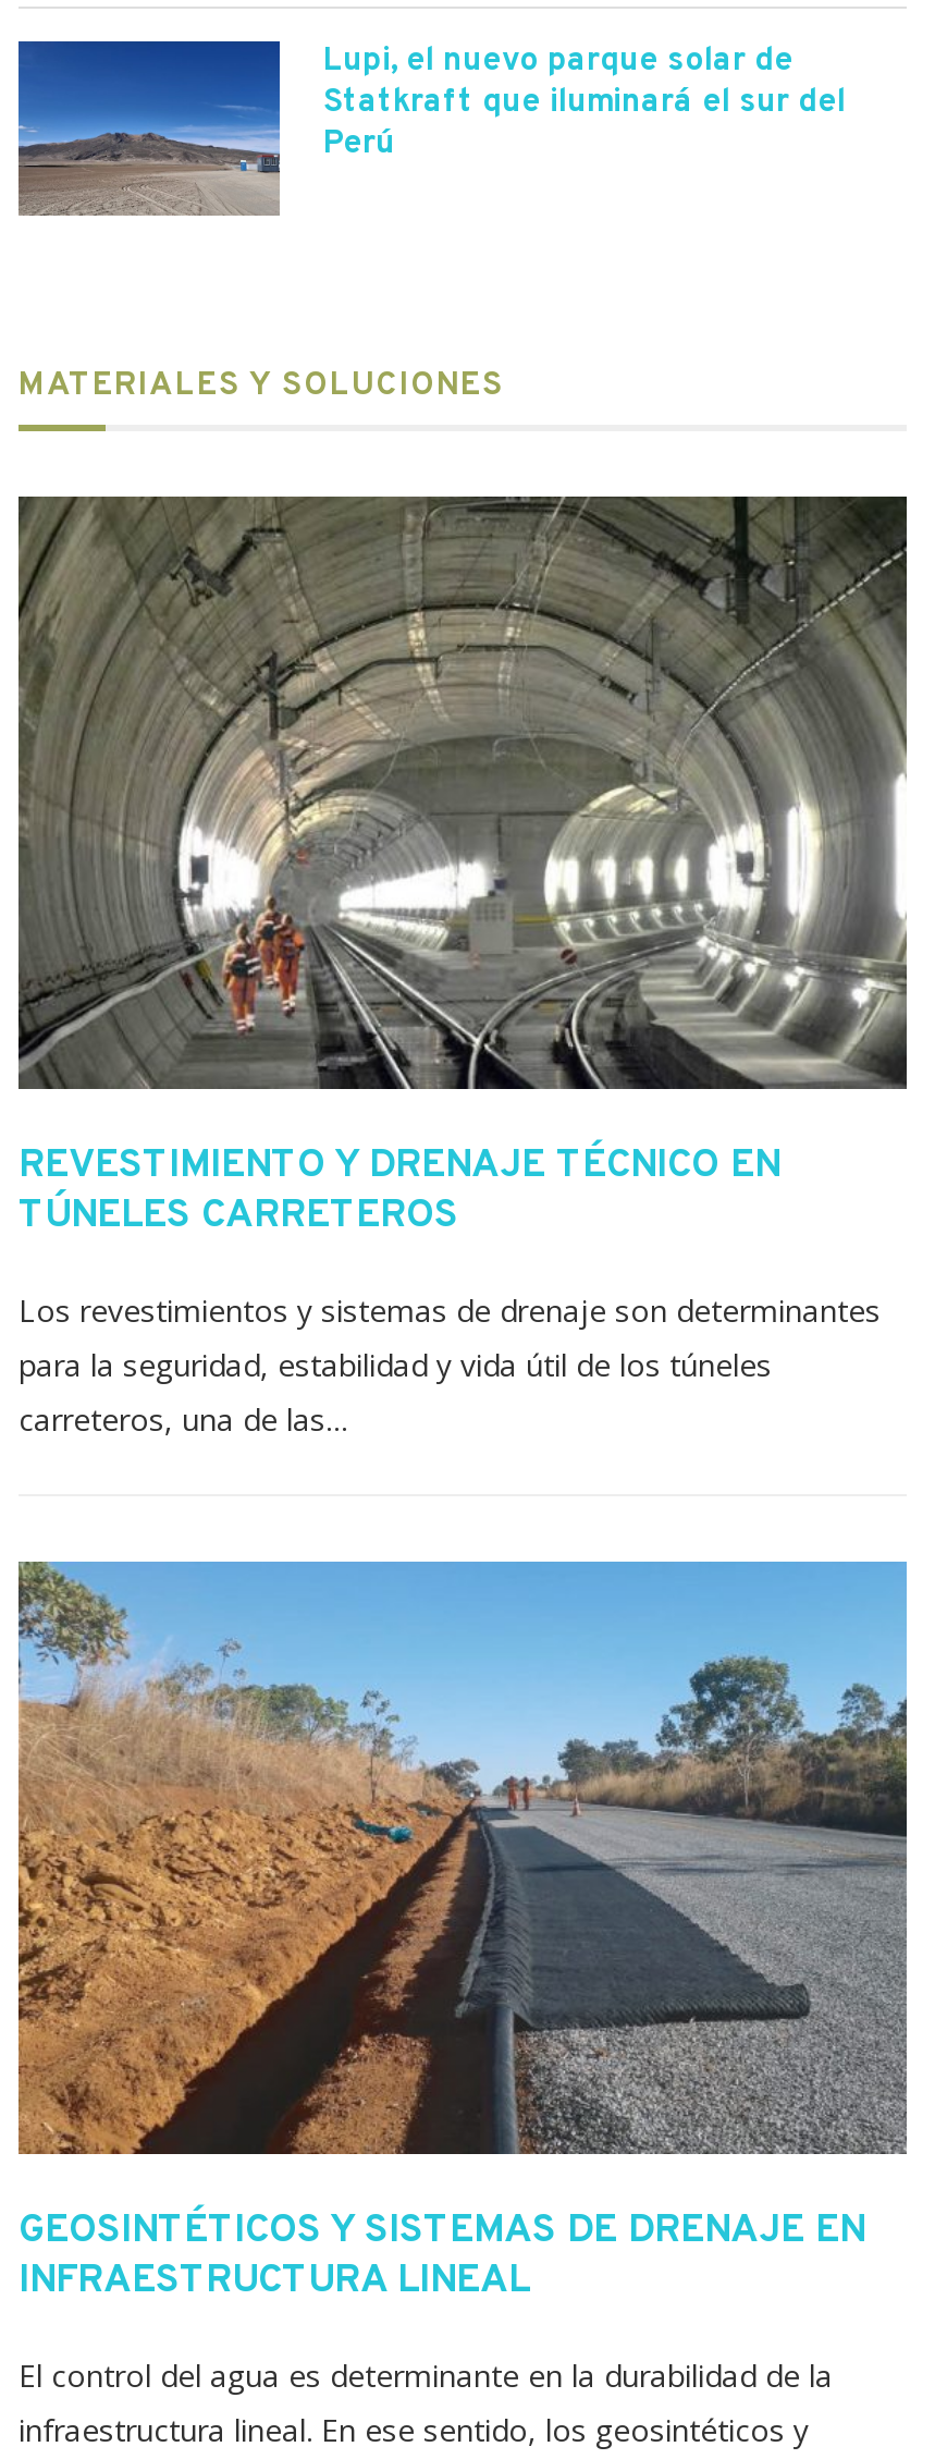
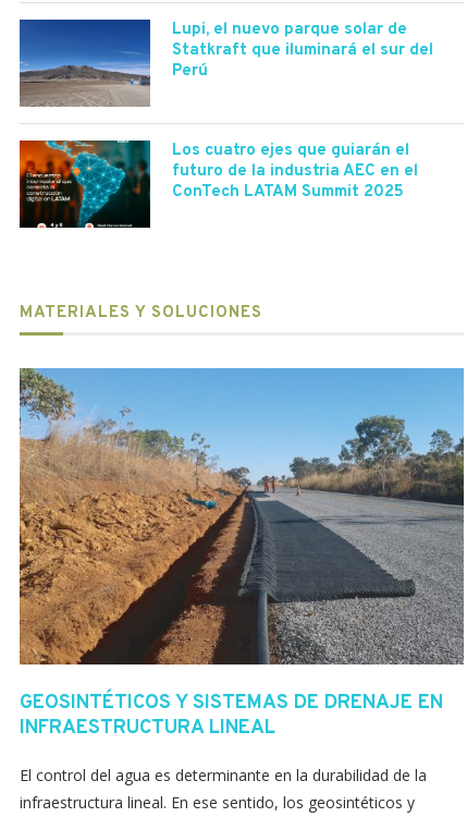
+ [image]
+ Los cuatro ejes que guiarán el
+ futuro de la industria AEC en el
+ ConTech LATAM Summit 2025

moved down: MATERIALES Y SOLUCIONES

- [image]
- REVESTIMIENTO Y DRENAJE TÉCNICO EN
- TÚNELES CARRETEROS
- Los revestimientos y sistemas de drenaje son determinantes
- para la seguridad, estabilidad y vida útil de los túneles
- carreteros, una de las…
